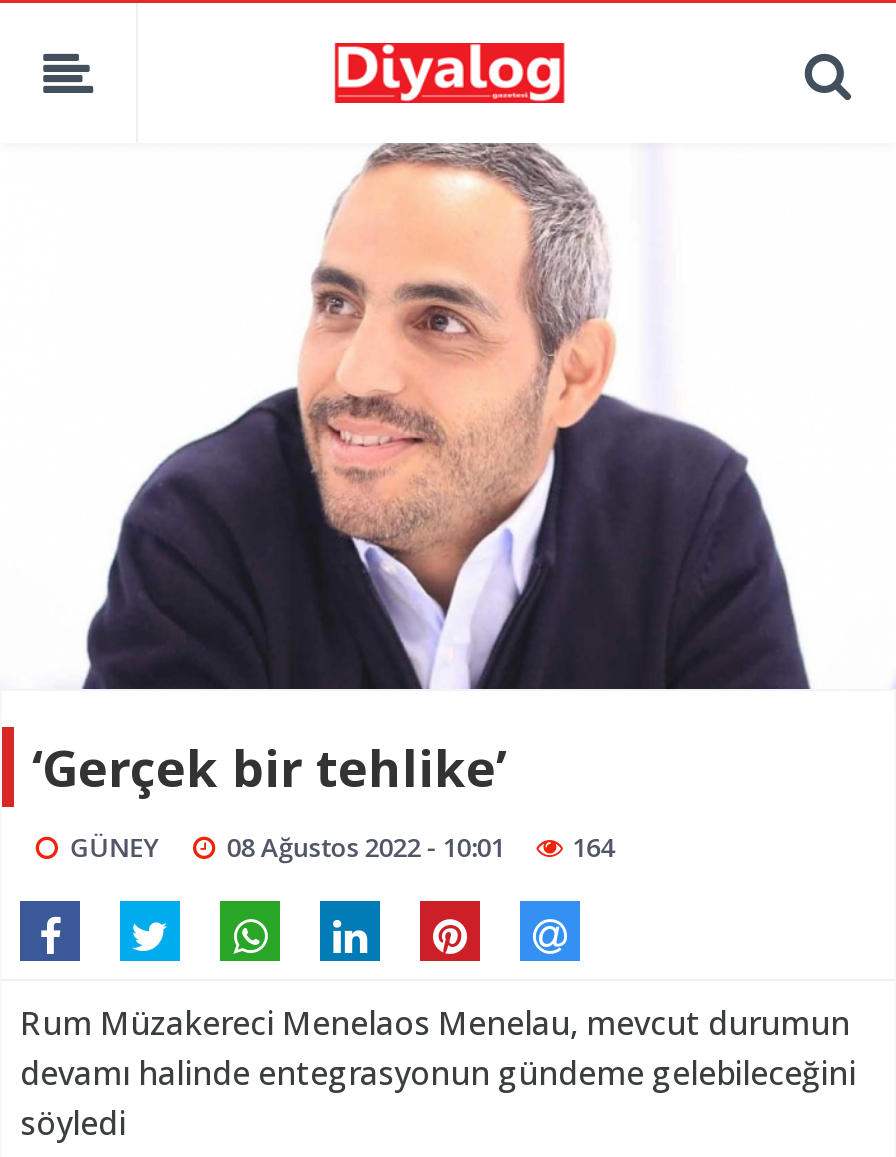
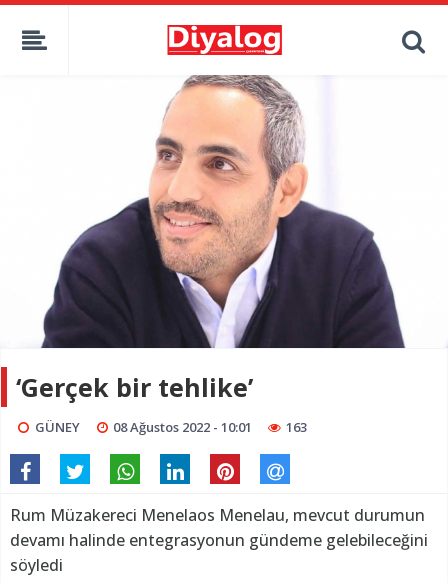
- GÜNEY 08 Ağustos 2022 - 10:01 164
+ GÜNEY 08 Ağustos 2022 - 10:01 163
